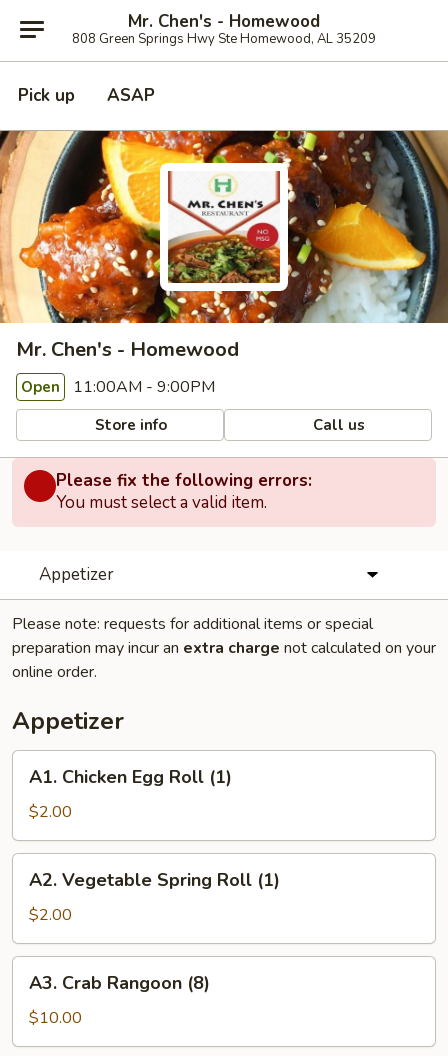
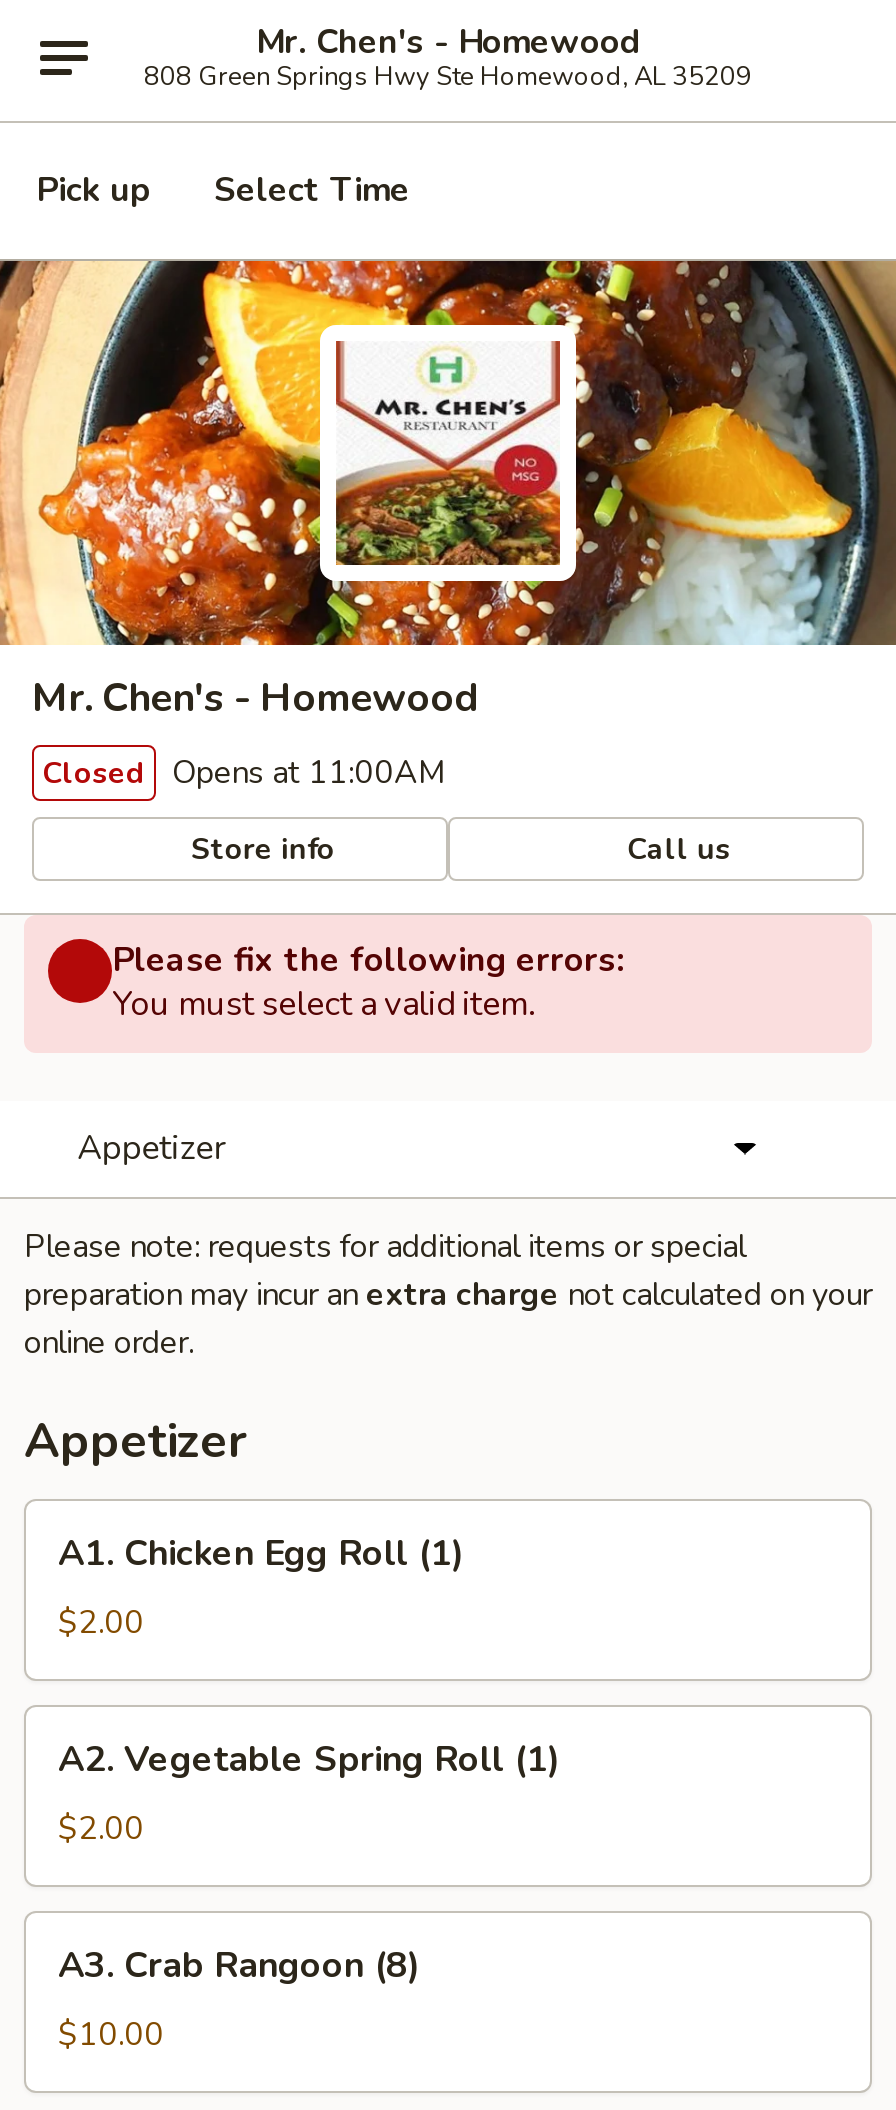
- ASAP
+ Select Time

- Open 11:00AM - 9:00PM
+ Closed Opens at 11:00AM
